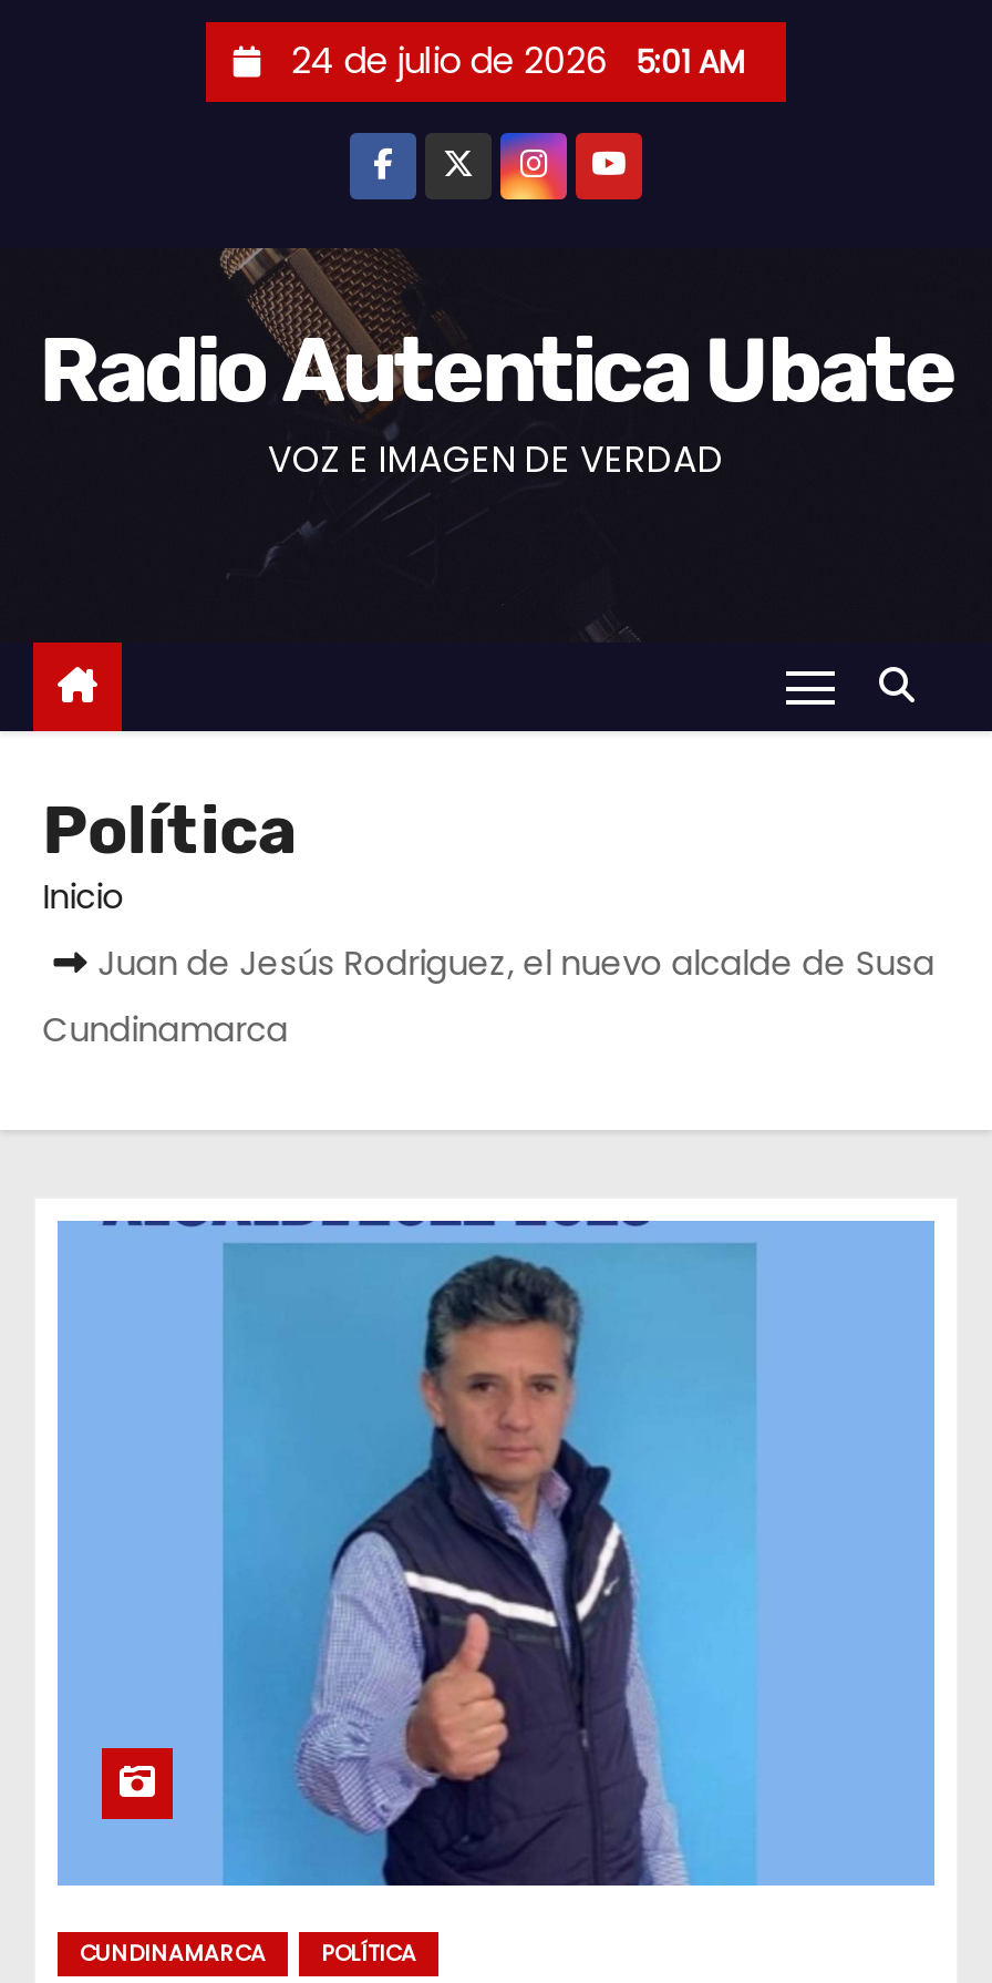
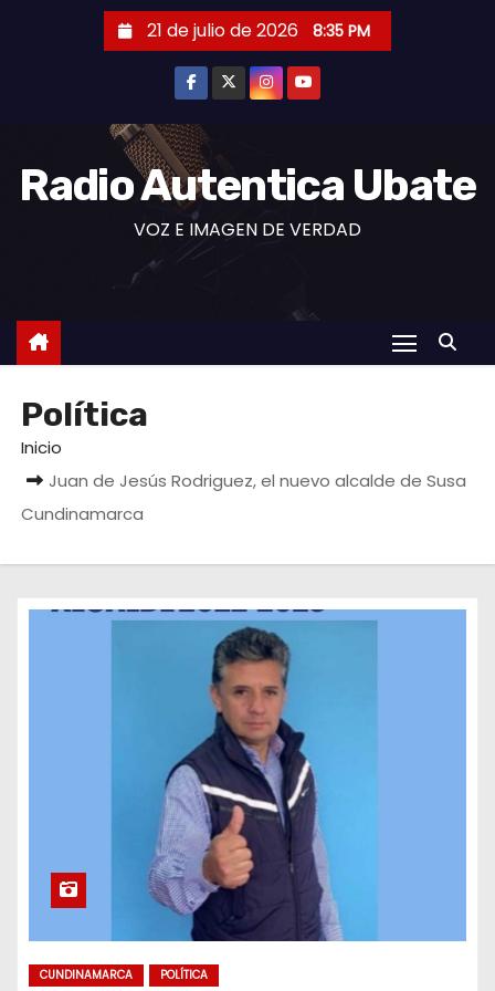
- 24 de julio de 2026 5:01 AM
+ 21 de julio de 2026 8:35 PM
